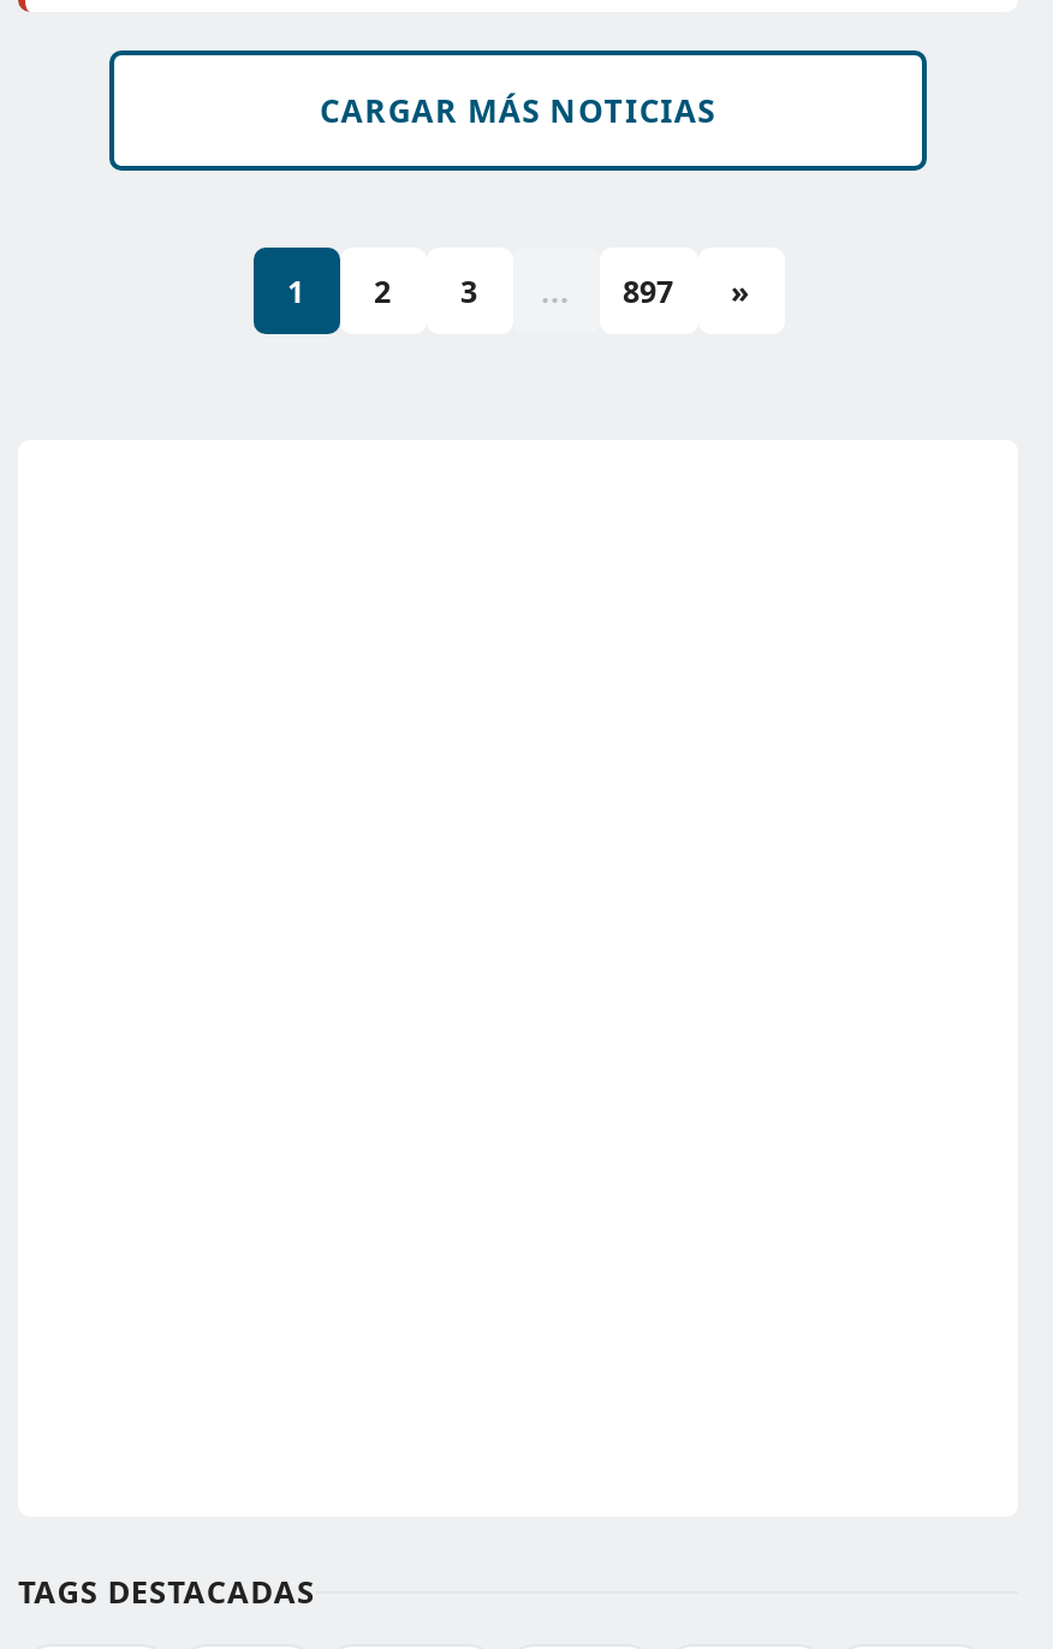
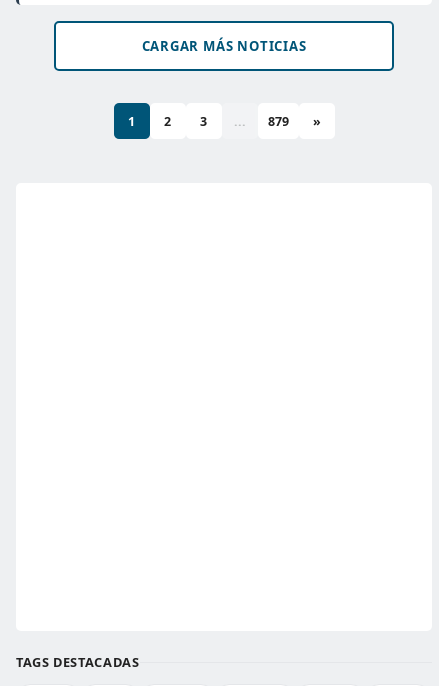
- 897
+ 879
